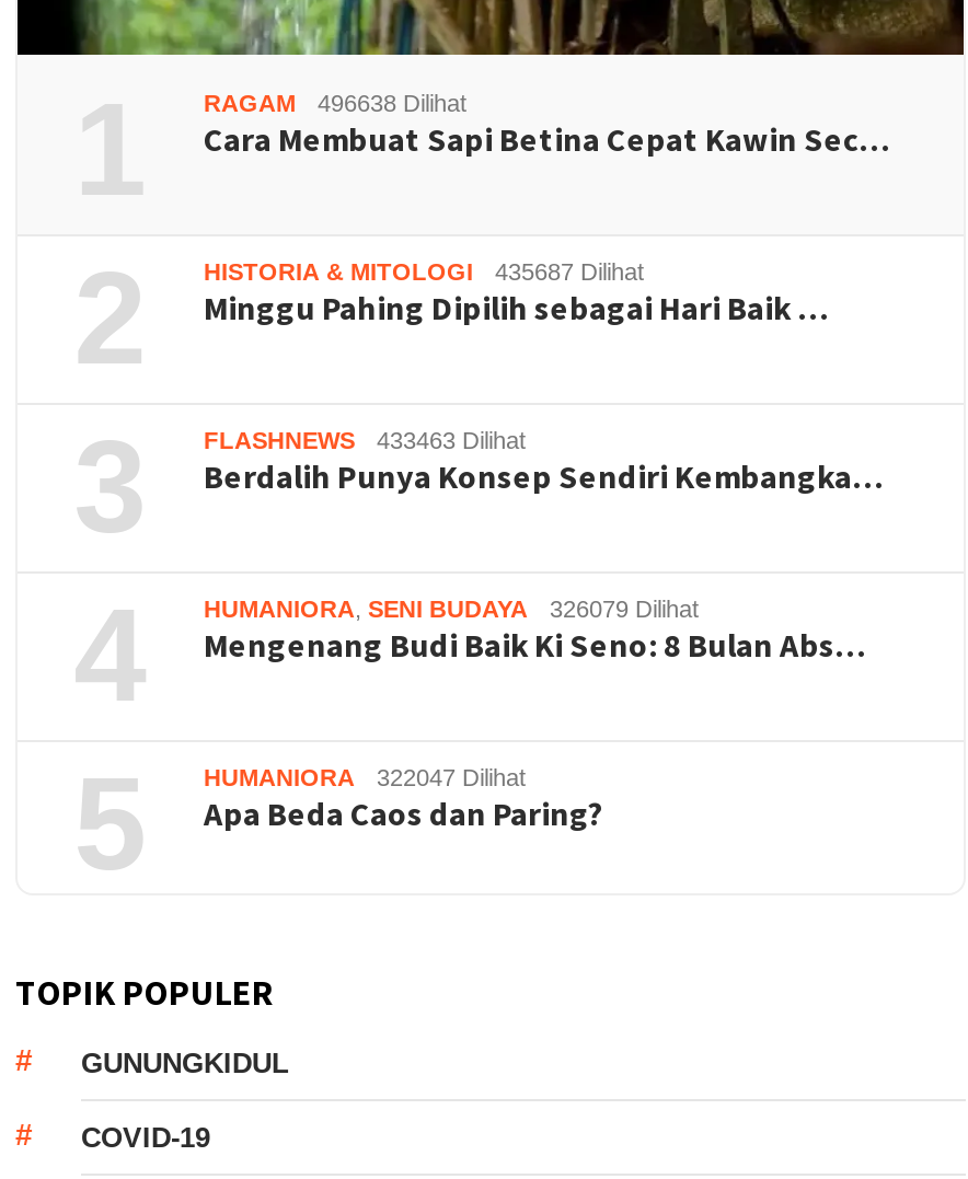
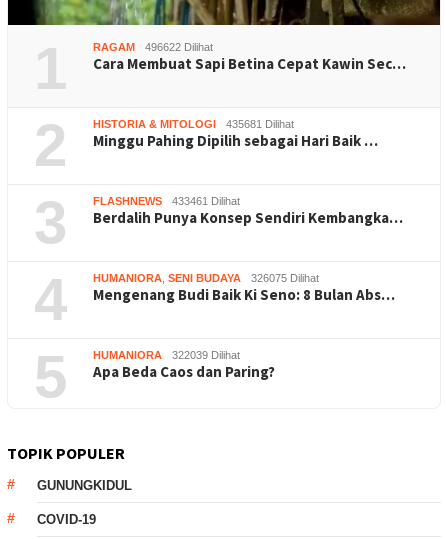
- RAGAM 496638 Dilihat
+ RAGAM 496622 Dilihat

- HISTORIA & MITOLOGI 435687 Dilihat
+ HISTORIA & MITOLOGI 435681 Dilihat

- FLASHNEWS 433463 Dilihat
+ FLASHNEWS 433461 Dilihat

- HUMANIORA, SENI BUDAYA 326079 Dilihat
+ HUMANIORA, SENI BUDAYA 326075 Dilihat

- HUMANIORA 322047 Dilihat
+ HUMANIORA 322039 Dilihat
